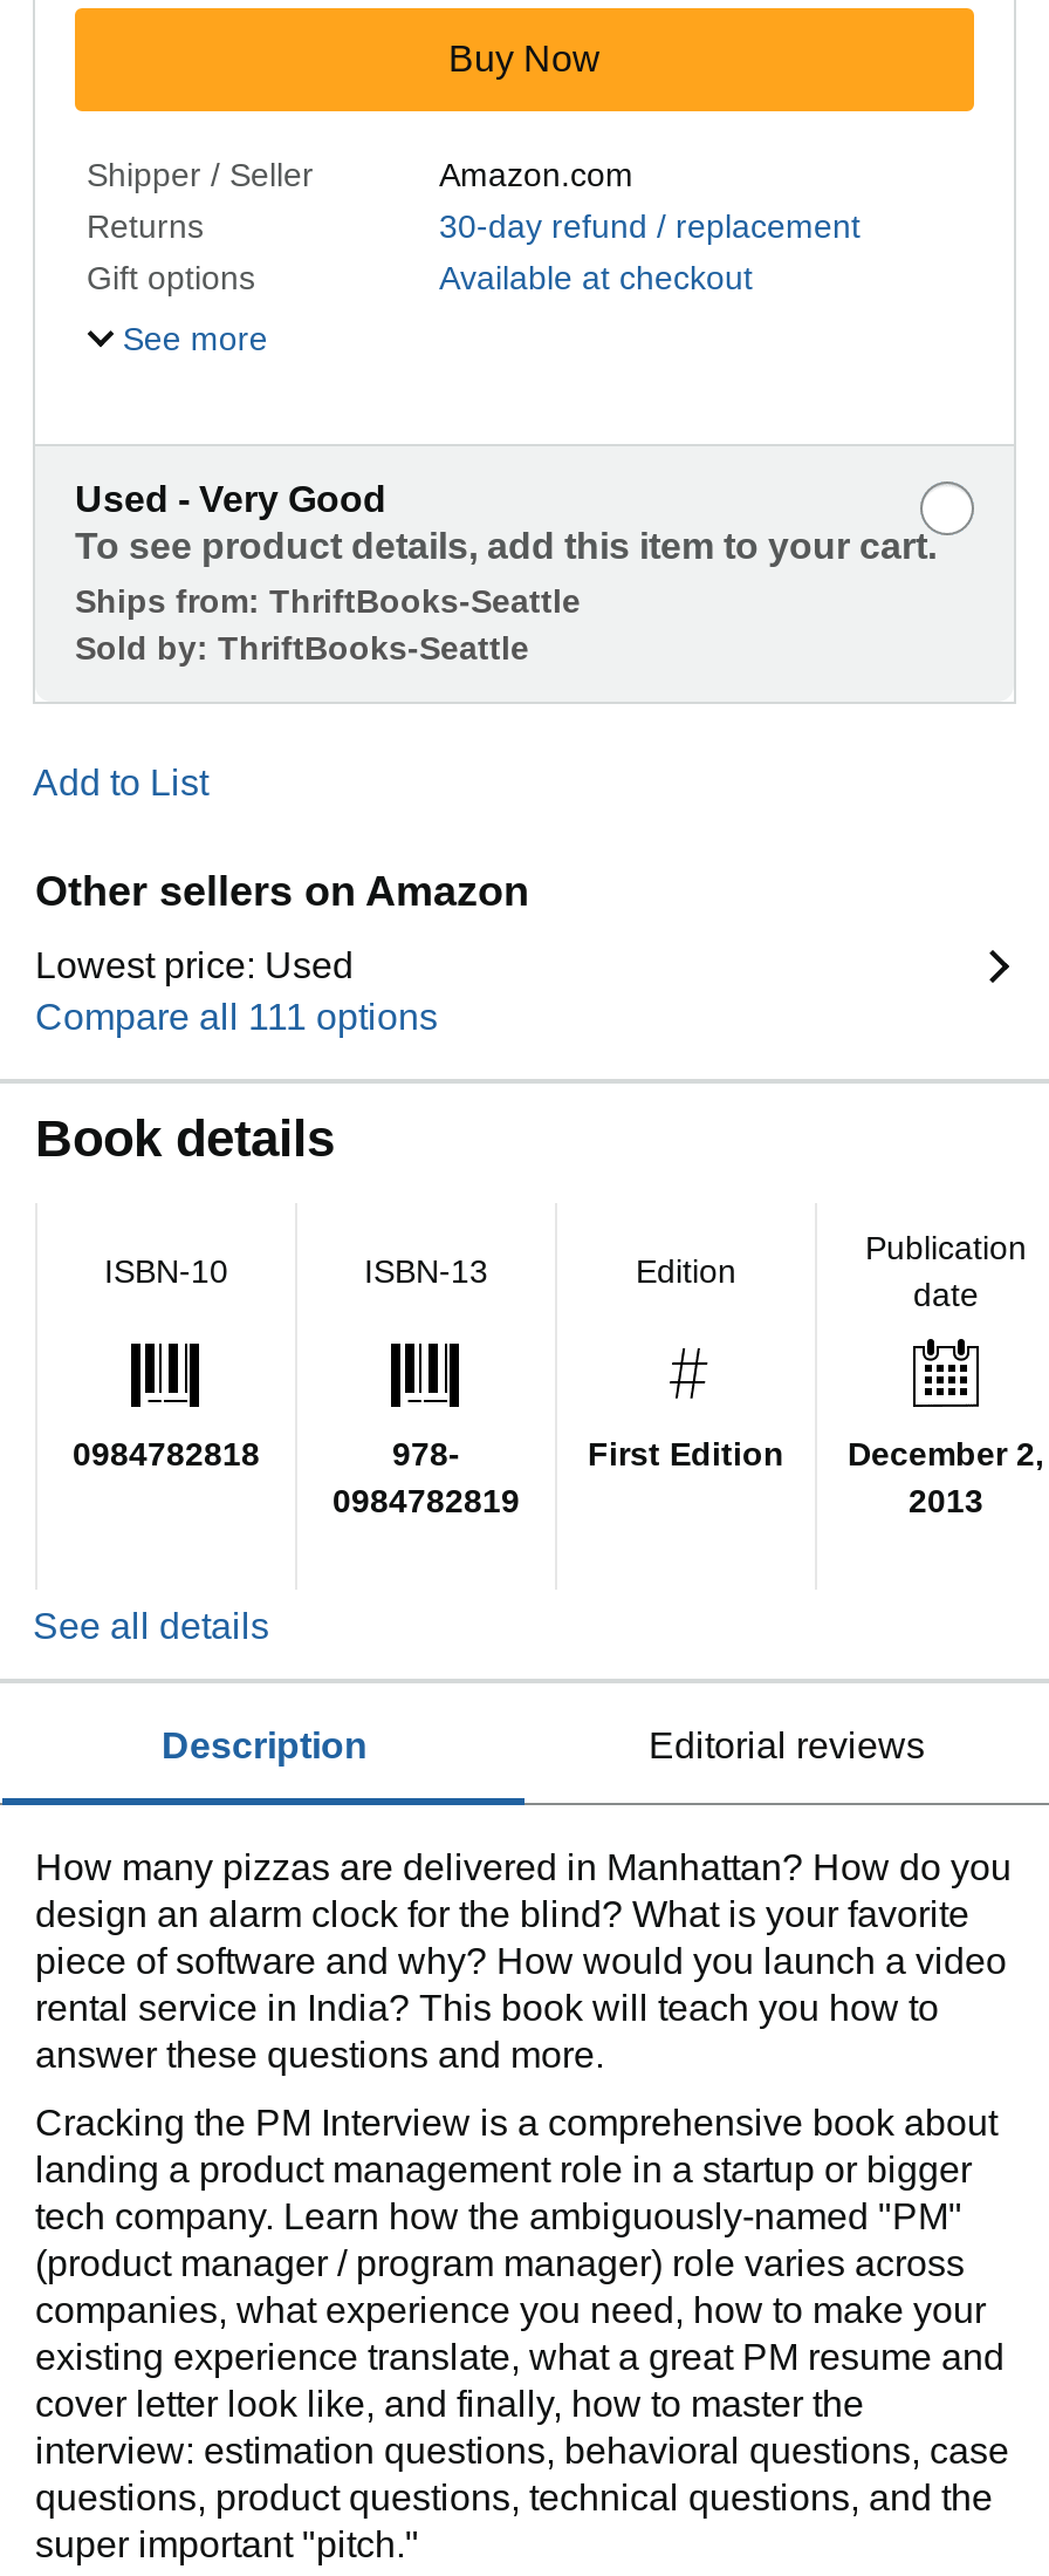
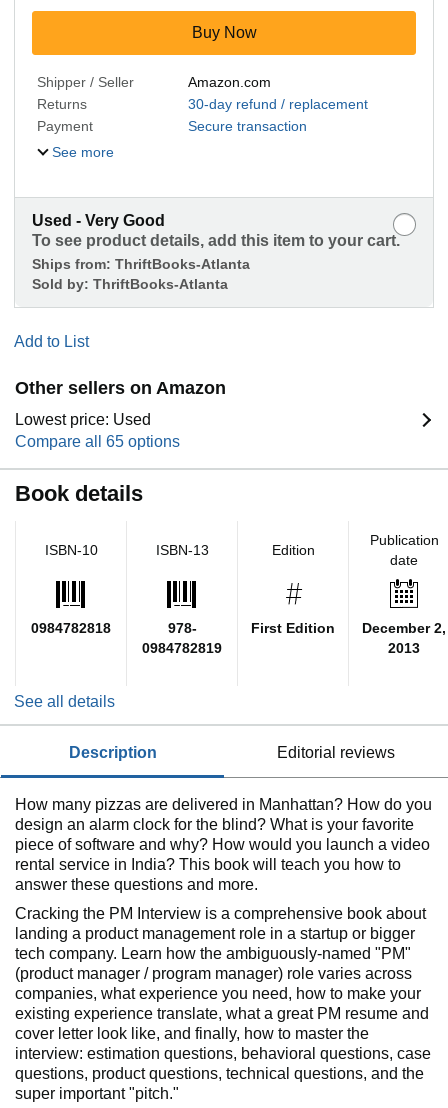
- Gift options
- Available at checkout
+ Payment
+ Secure transaction

- Ships from: ThriftBooks-Seattle
+ Ships from: ThriftBooks-Atlanta

- Sold by: ThriftBooks-Seattle
+ Sold by: ThriftBooks-Atlanta

- Compare all 111 options
+ Compare all 65 options
